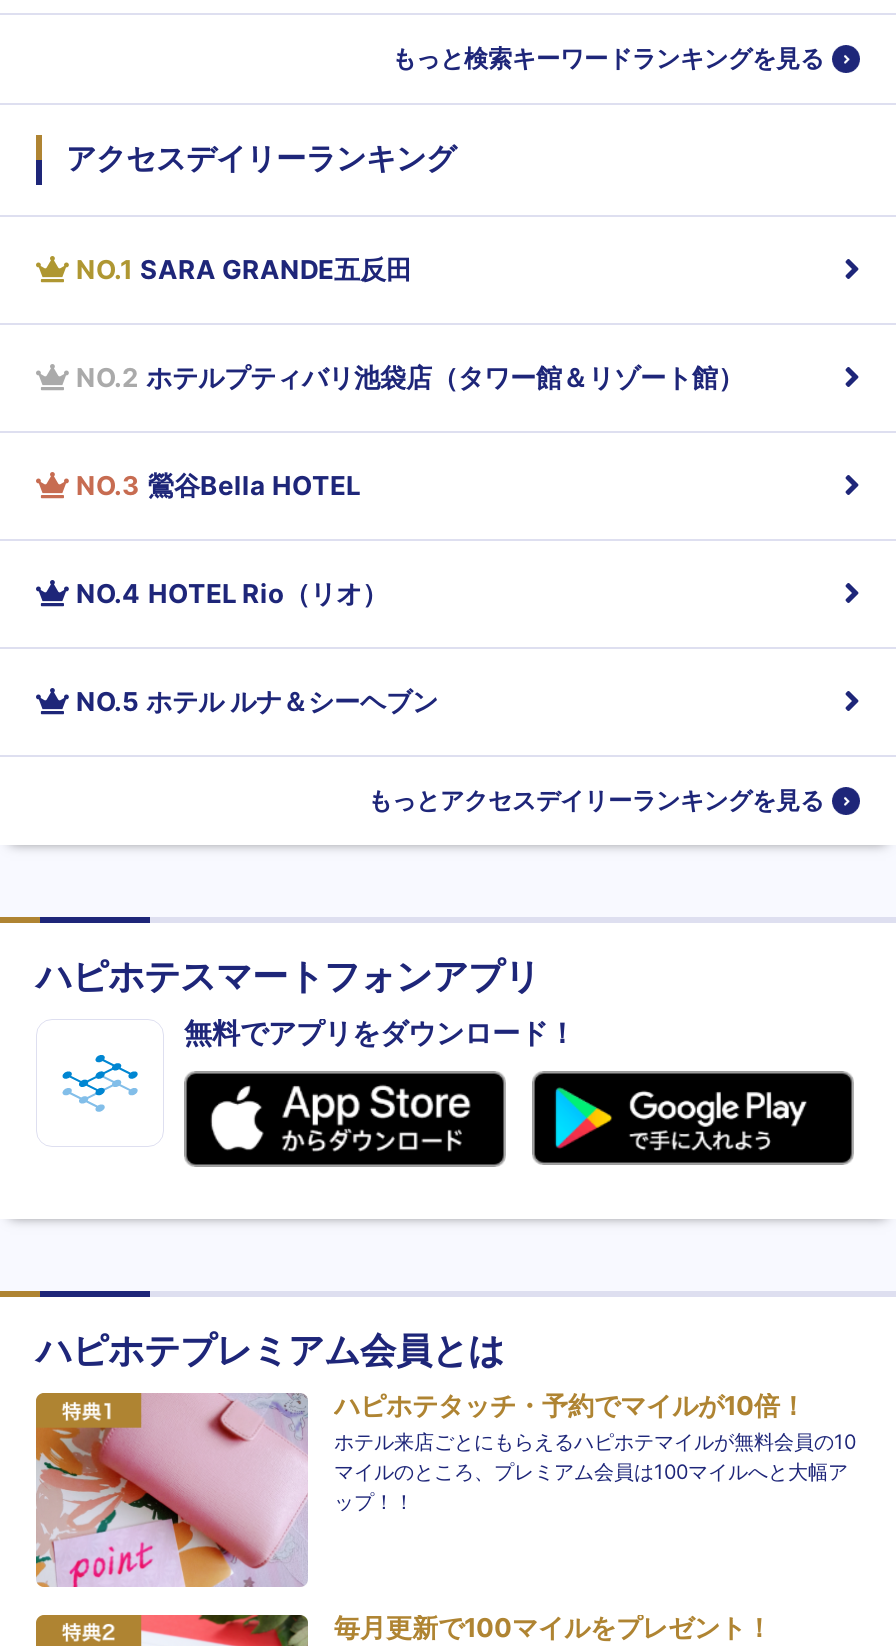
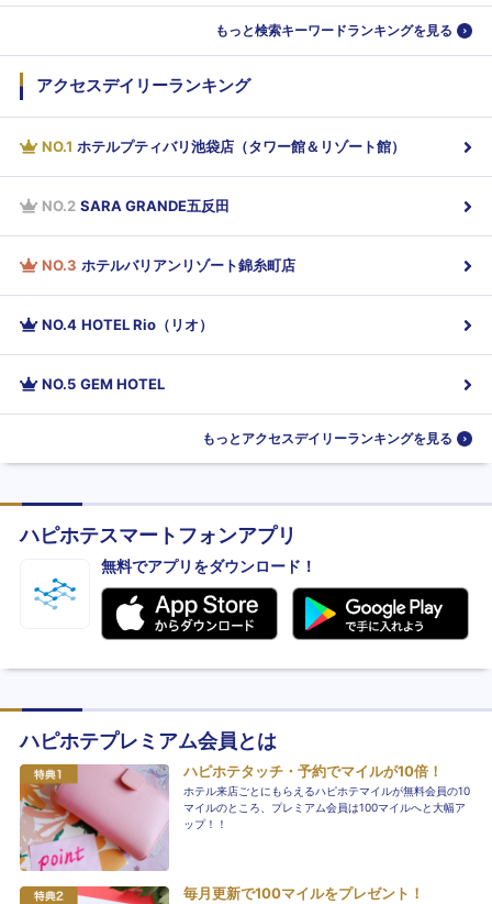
- NO.1 SARA GRANDE五反田
+ NO.1 ホテルプティバリ池袋店（タワー館＆リゾート館）

- NO.2 ホテルプティバリ池袋店（タワー館＆リゾート館）
+ NO.2 SARA GRANDE五反田

- NO.3 鶯谷Bella HOTEL
+ NO.3 ホテルバリアンリゾート錦糸町店

- NO.5 ホテル ルナ＆シーヘブン
+ NO.5 GEM HOTEL
